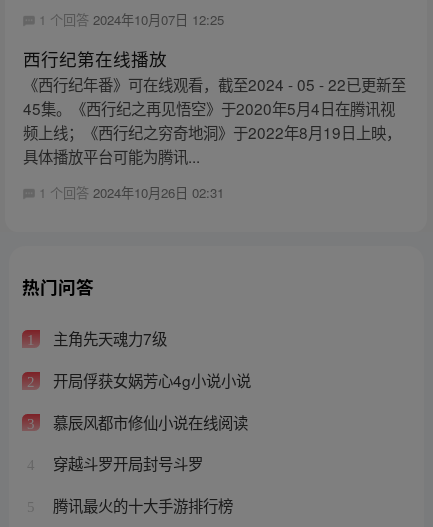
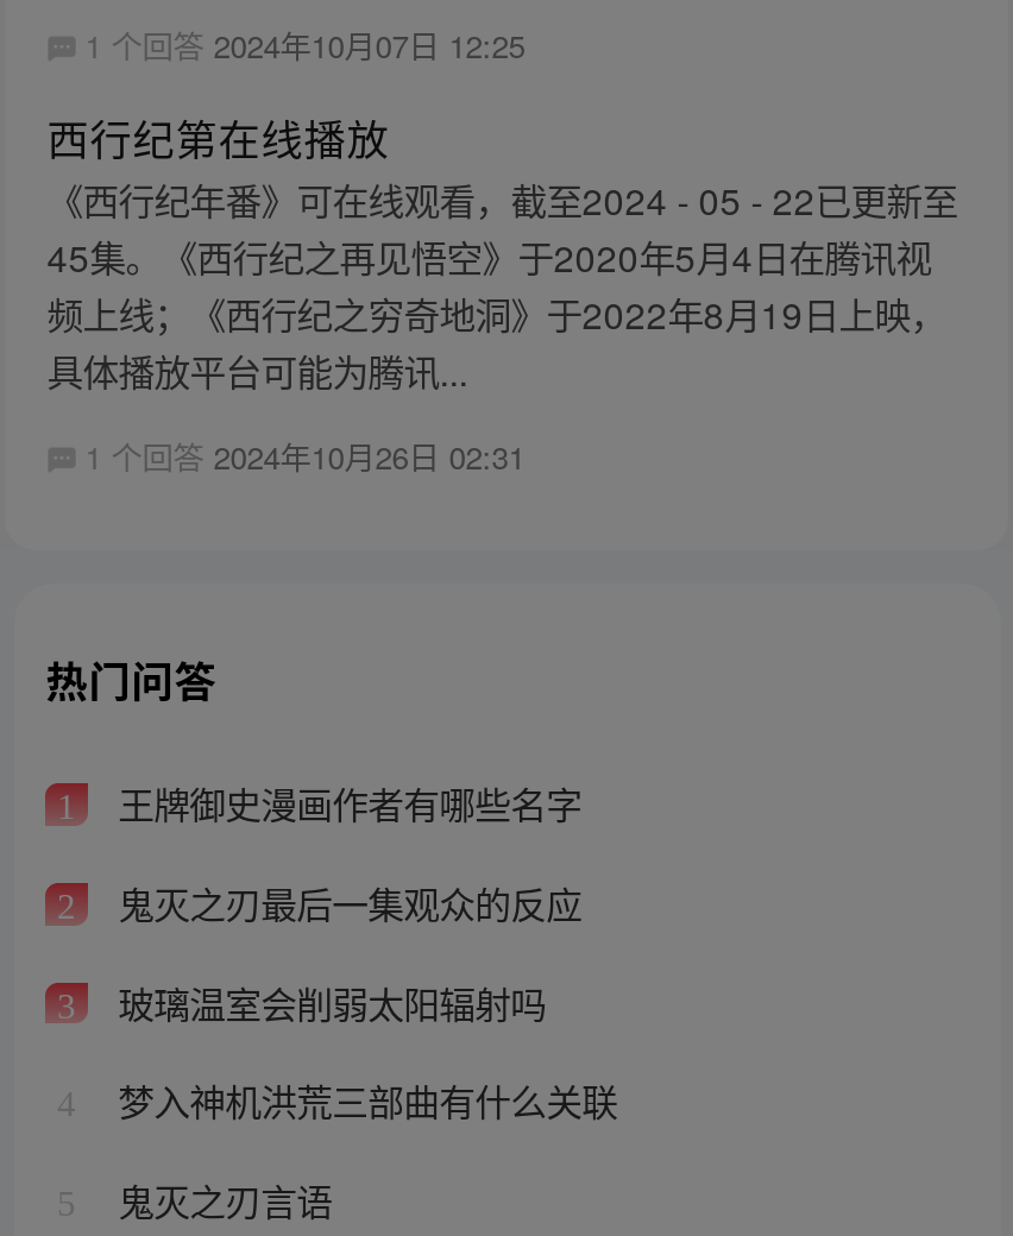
- 主角先天魂力7级
+ 王牌御史漫画作者有哪些名字

- 开局俘获女娲芳心4g小说小说
+ 鬼灭之刃最后一集观众的反应

- 慕辰风都市修仙小说在线阅读
+ 玻璃温室会削弱太阳辐射吗

- 穿越斗罗开局封号斗罗
+ 梦入神机洪荒三部曲有什么关联

- 腾讯最火的十大手游排行榜
+ 鬼灭之刃言语
